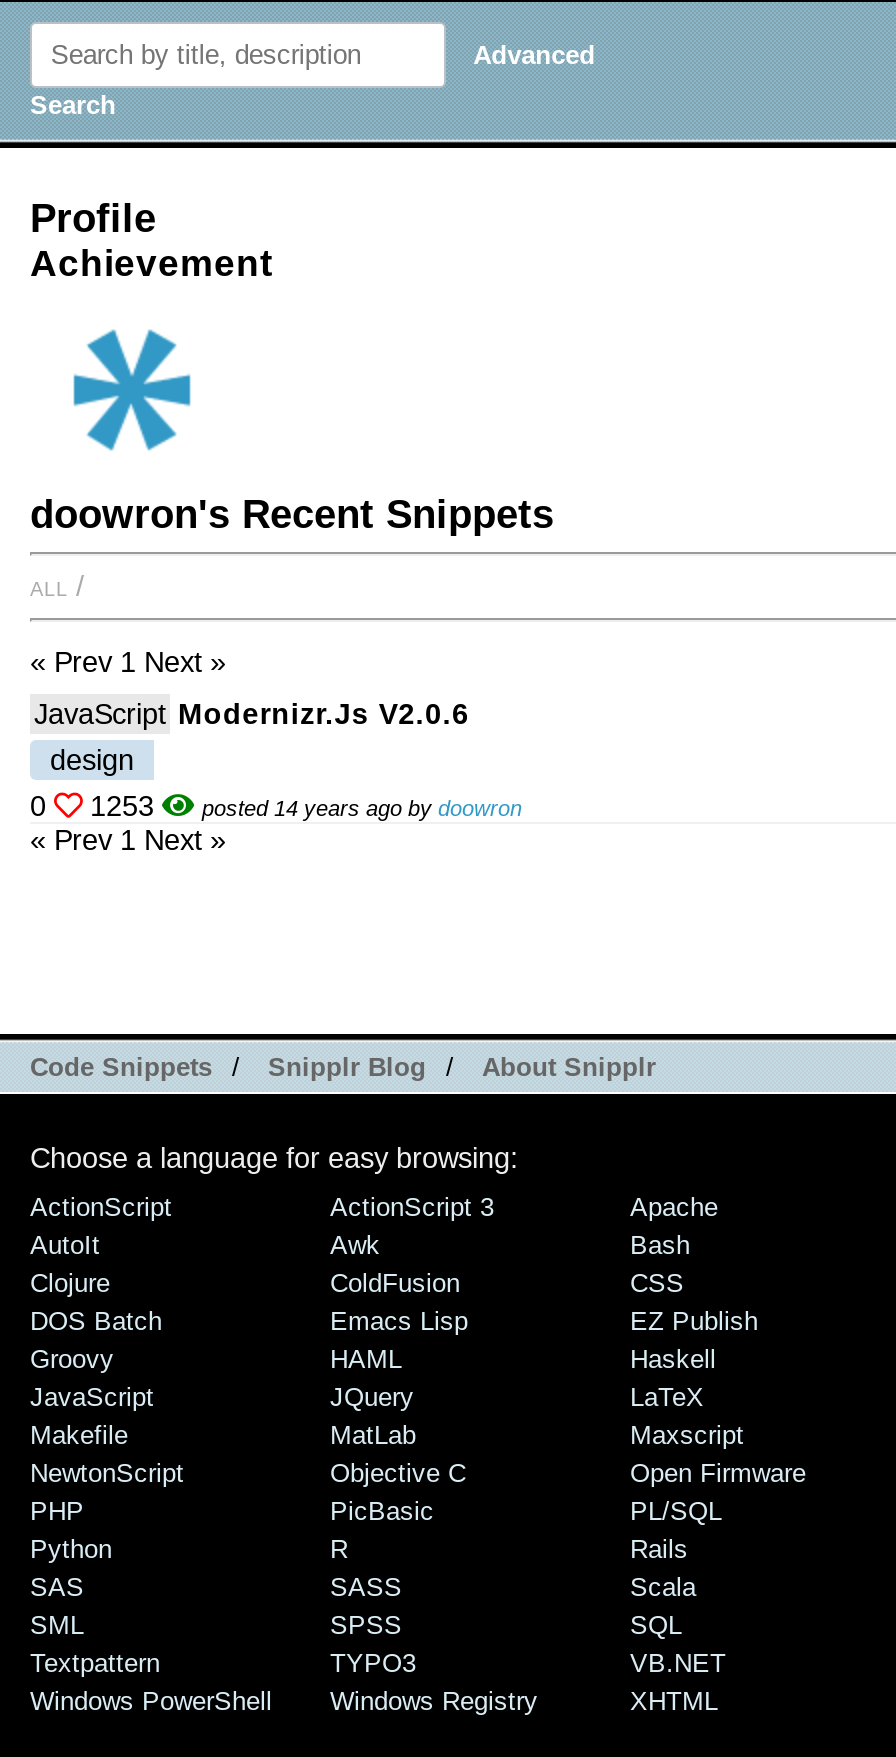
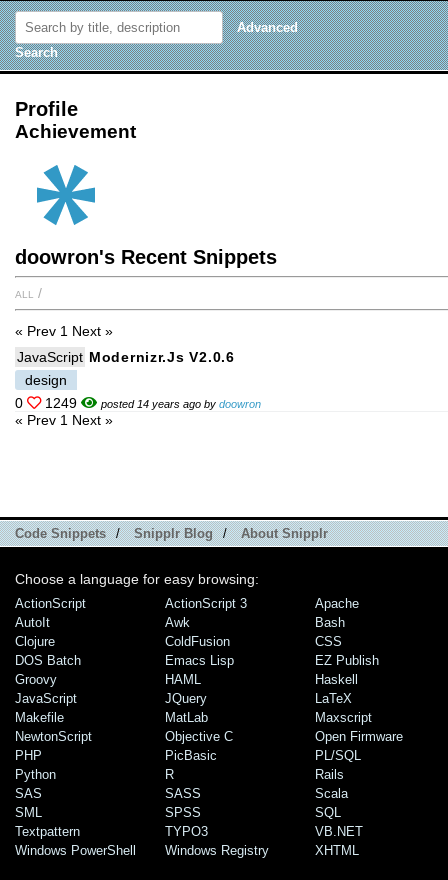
- 0 1253 posted 14 years ago by doowron
+ 0 1249 posted 14 years ago by doowron
